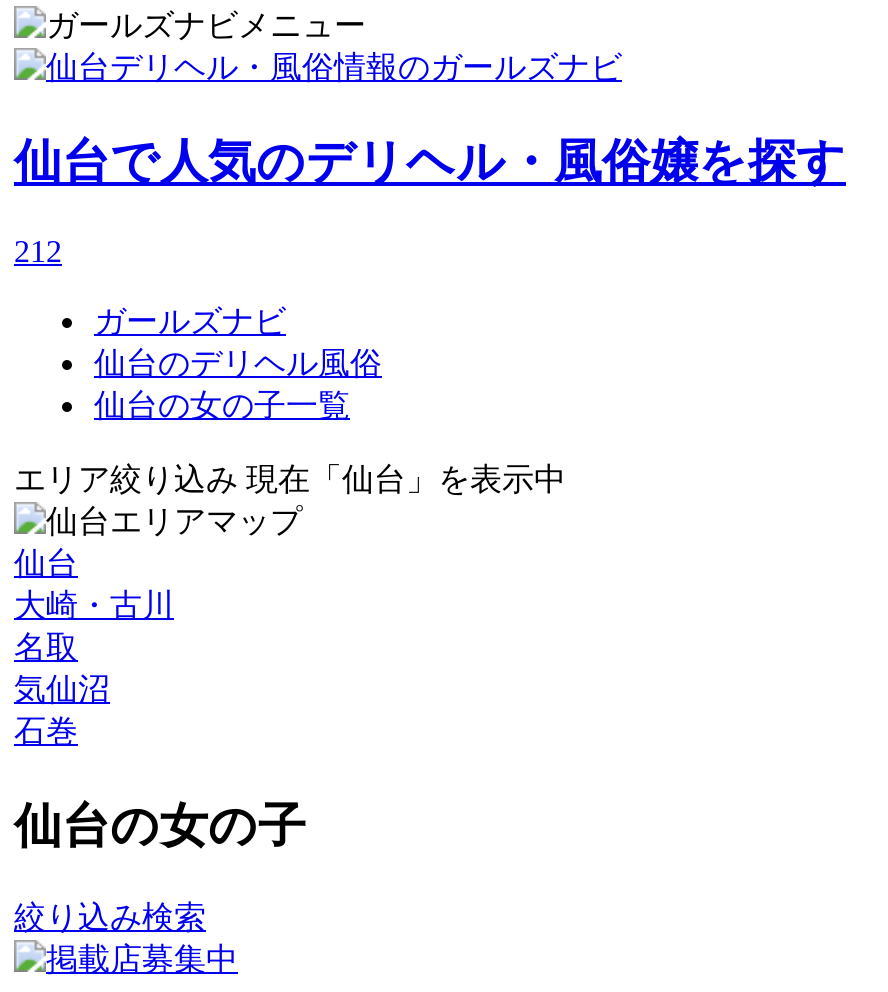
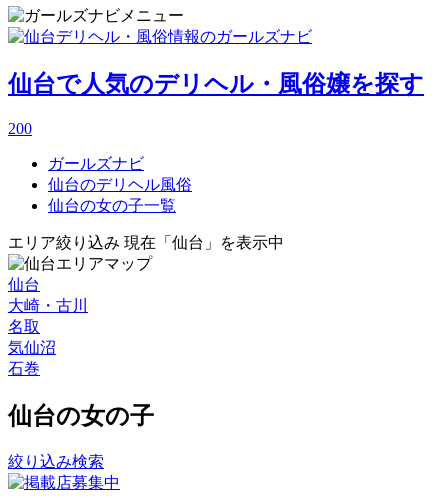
- 212
+ 200
